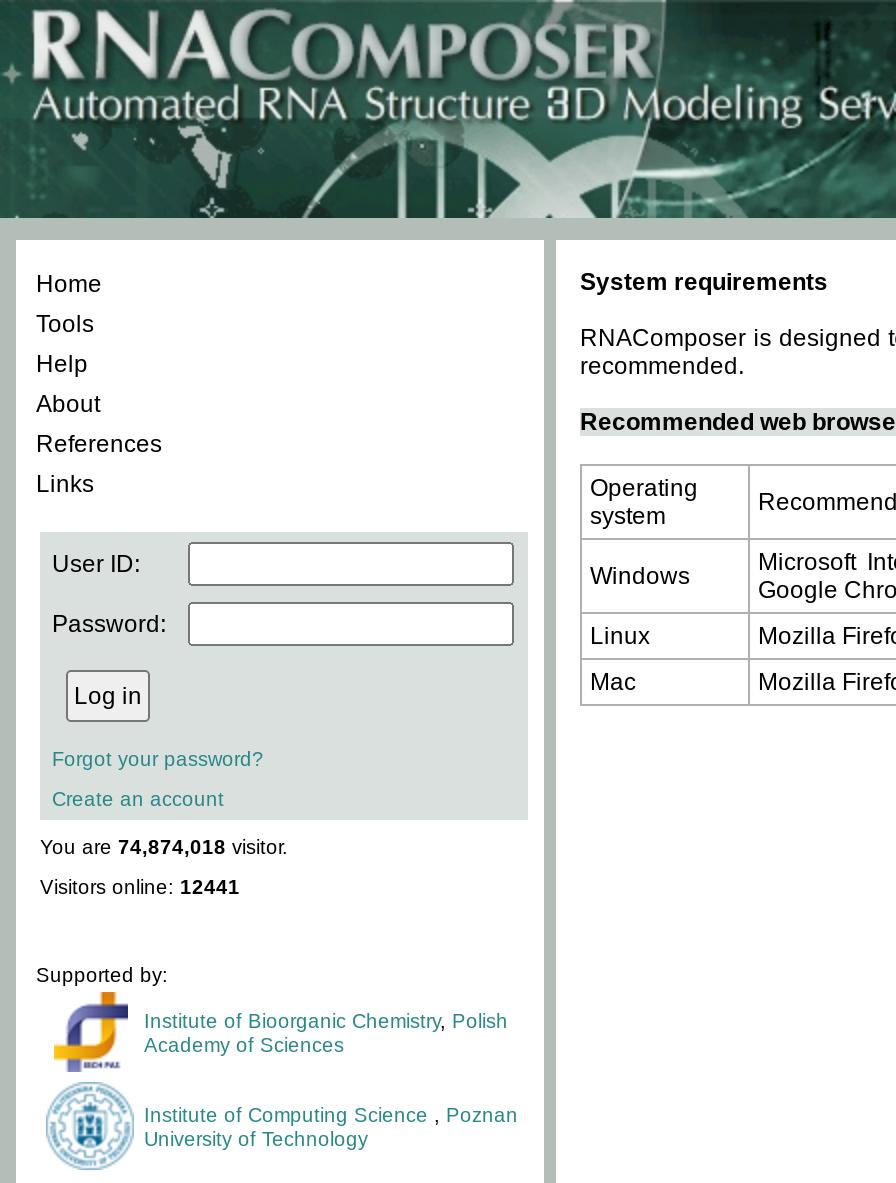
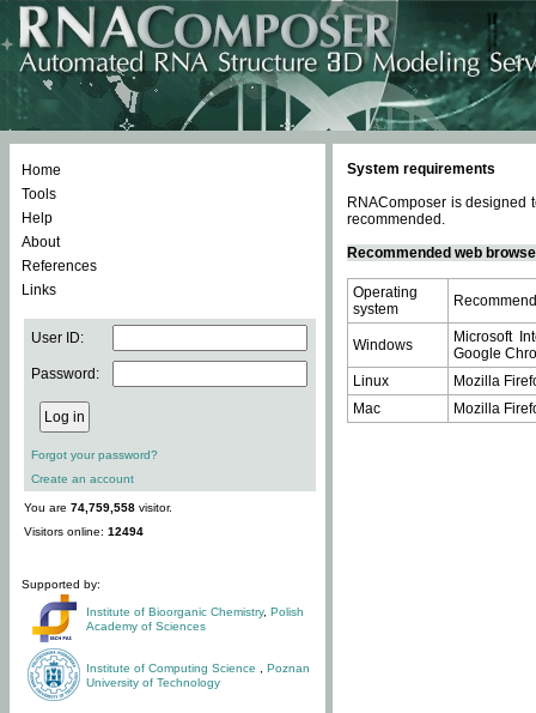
- You are 74,874,018 visitor.
+ You are 74,759,558 visitor.

- Visitors online: 12441
+ Visitors online: 12494
